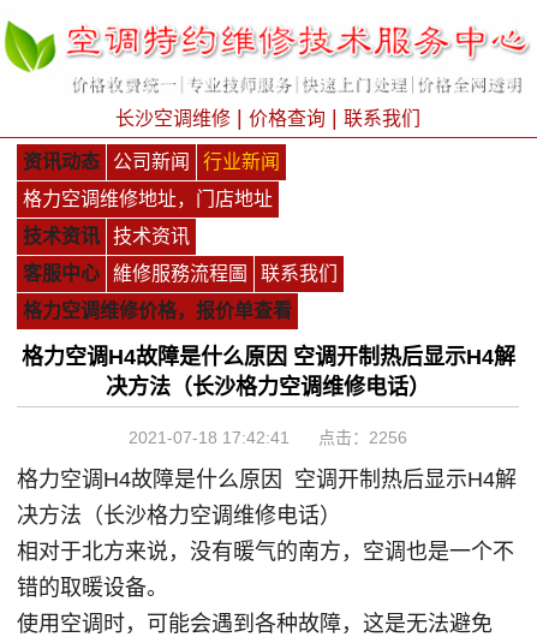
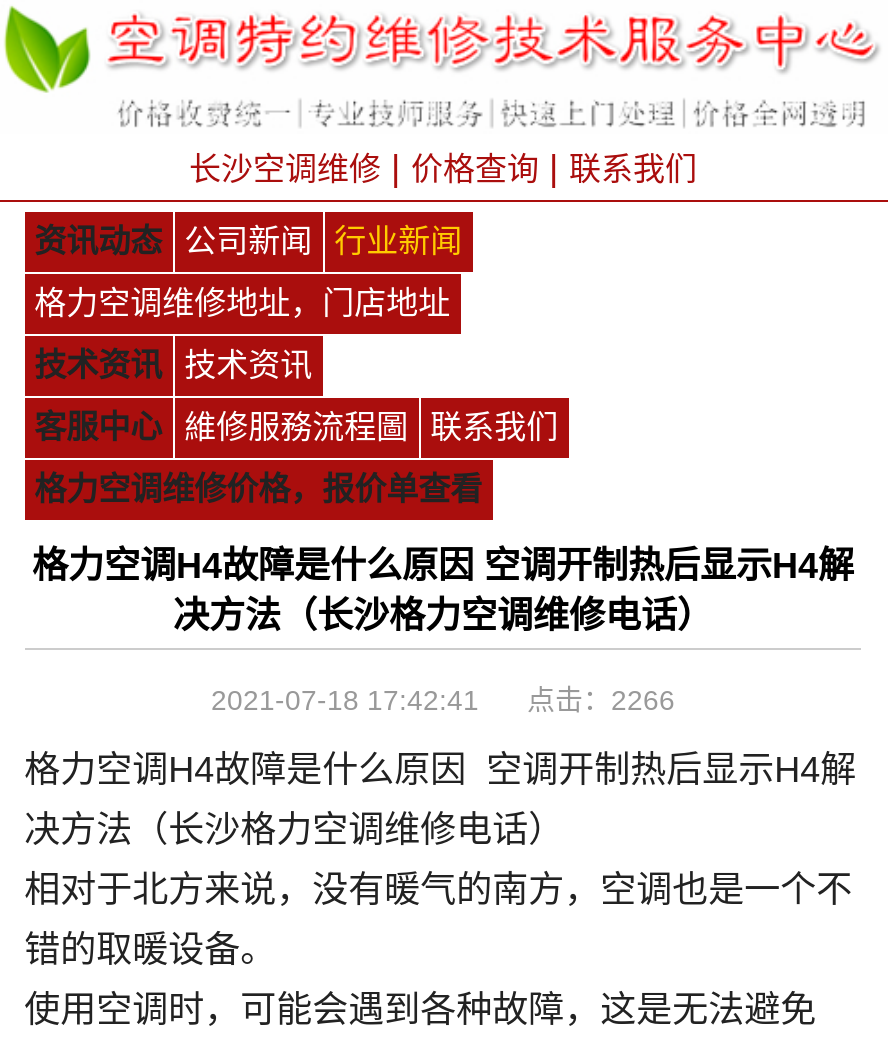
- 2021-07-18 17:42:41 点击：2256
+ 2021-07-18 17:42:41 点击：2266
